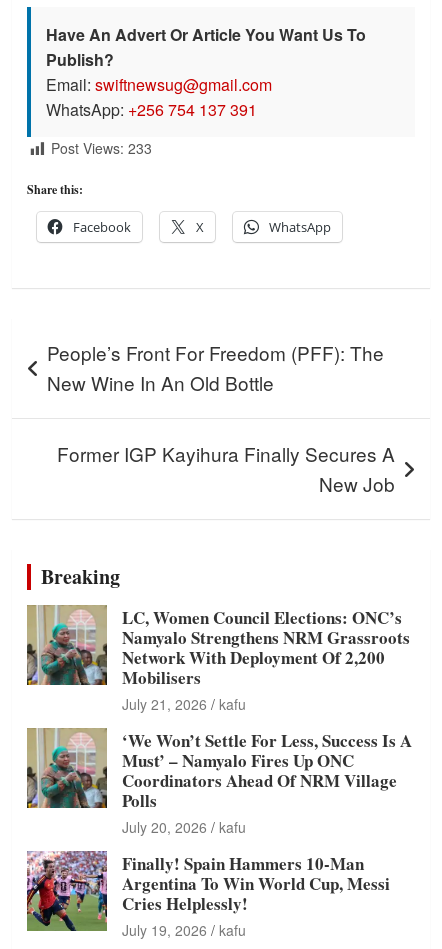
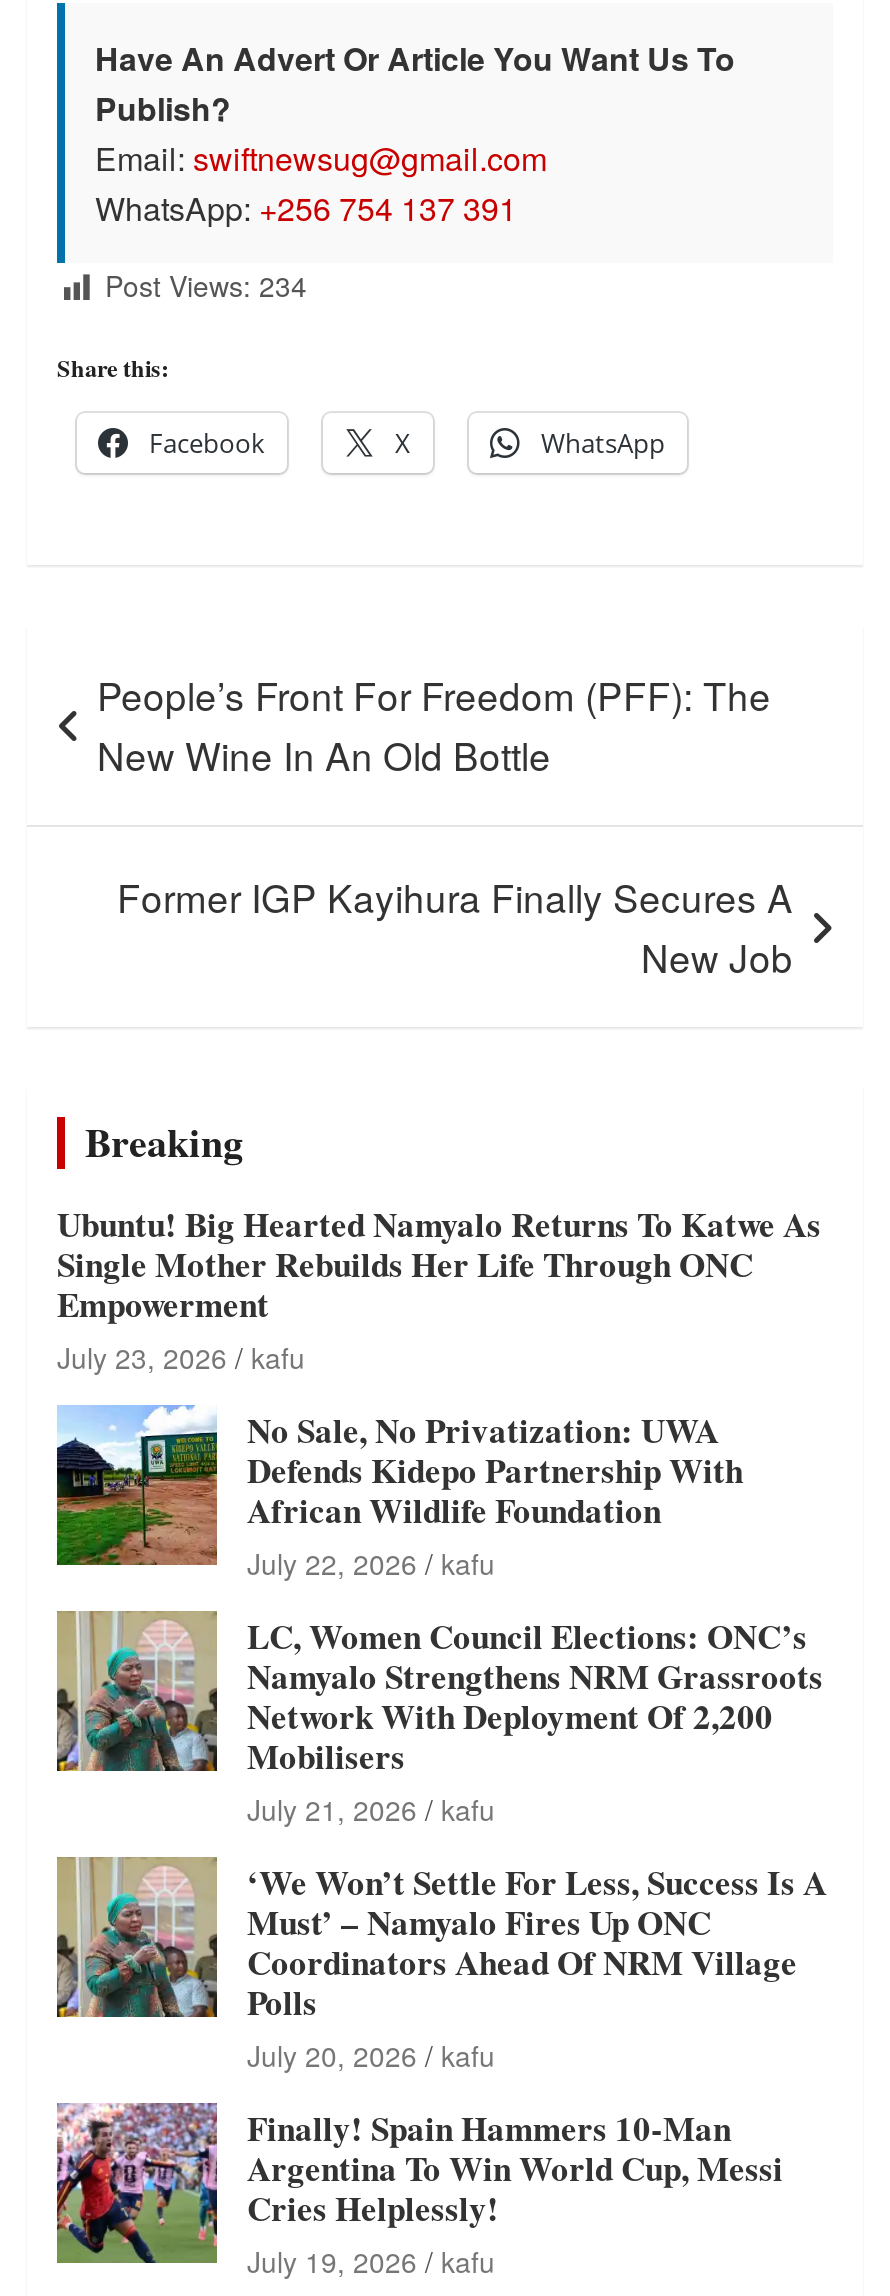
- Post Views: 233
+ Post Views: 234

+ [image]
+ Ubuntu! Big Hearted Namyalo Returns To Katwe As
+ Single Mother Rebuilds Her Life Through ONC
+ Empowerment
+ July 23, 2026 kafu
+ No Sale, No Privatization: UWA
+ Defends Kidepo Partnership With
+ African Wildlife Foundation
+ July 22, 2026 kafu
